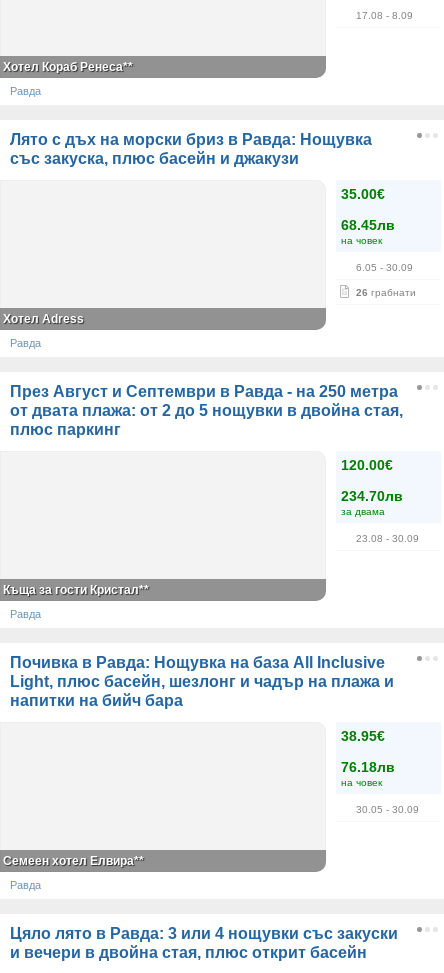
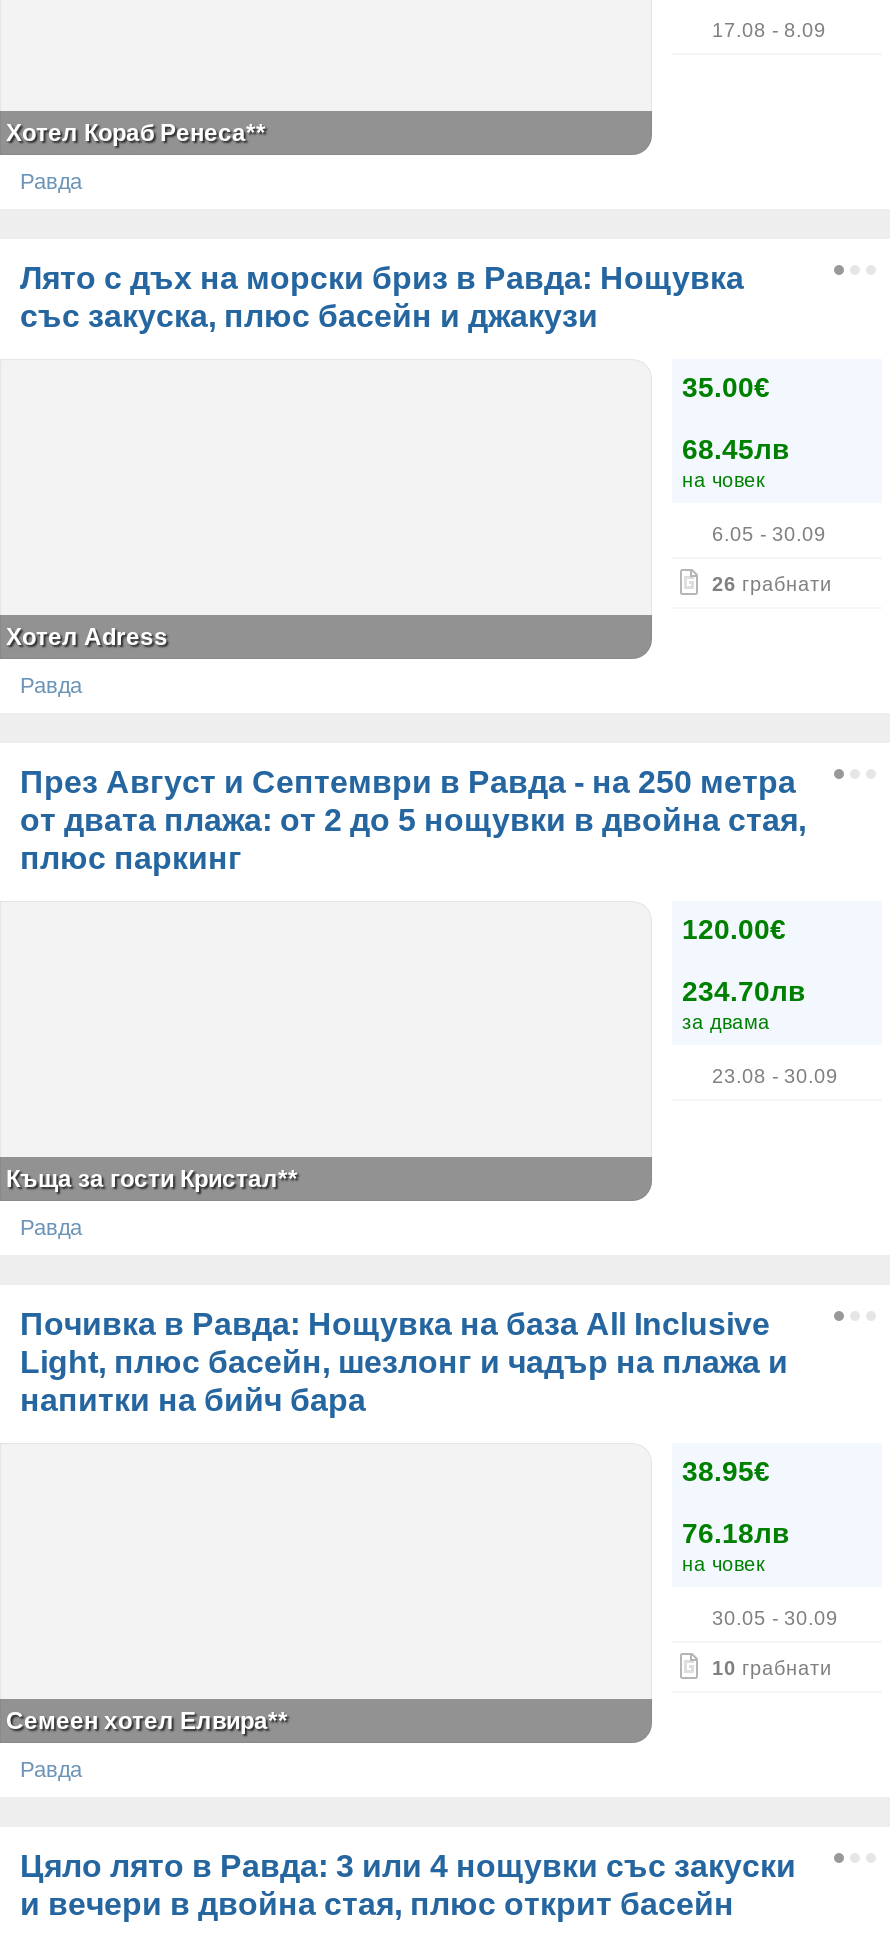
+ 10 грабнати
